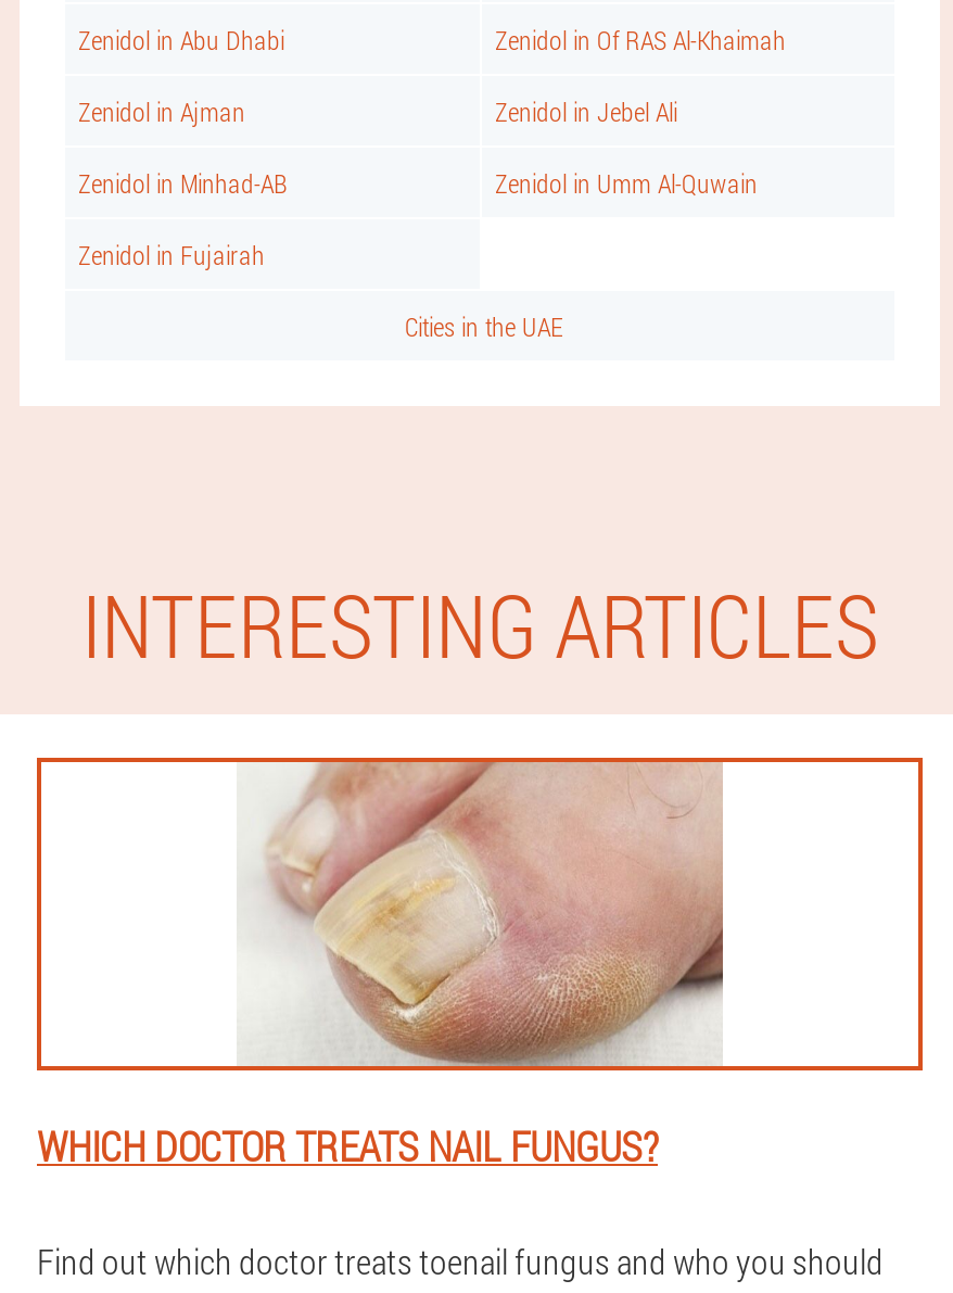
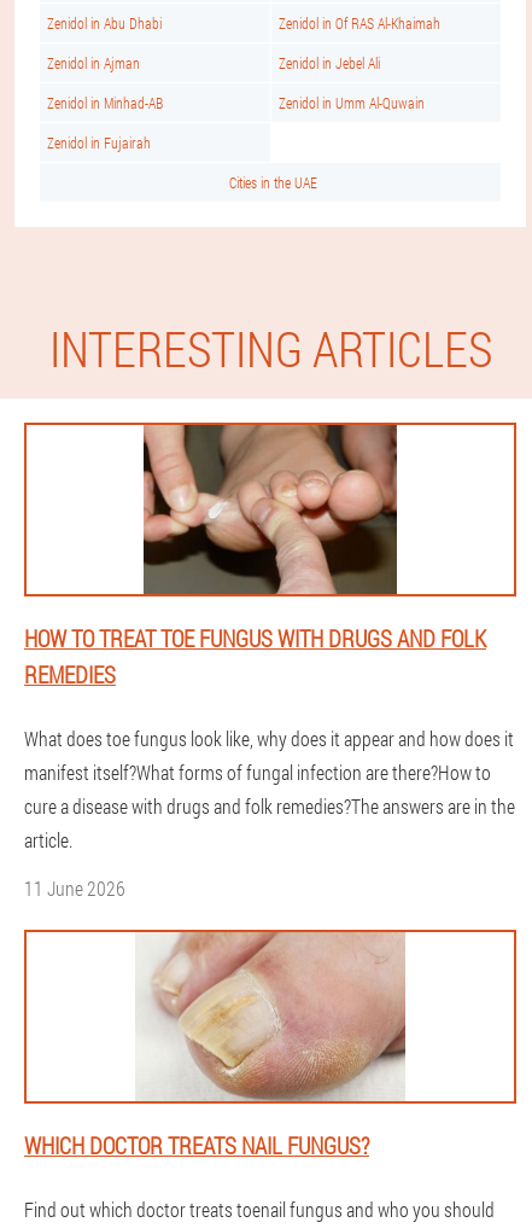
+ [image]
+ HOW TO TREAT TOE FUNGUS WITH DRUGS AND FOLK
+ REMEDIES
+ What does toe fungus look like, why does it appear and how does it
+ manifest itself?What forms of fungal infection are there?How to
+ cure a disease with drugs and folk remedies?The answers are in the
+ article.
+ 11 June 2026
